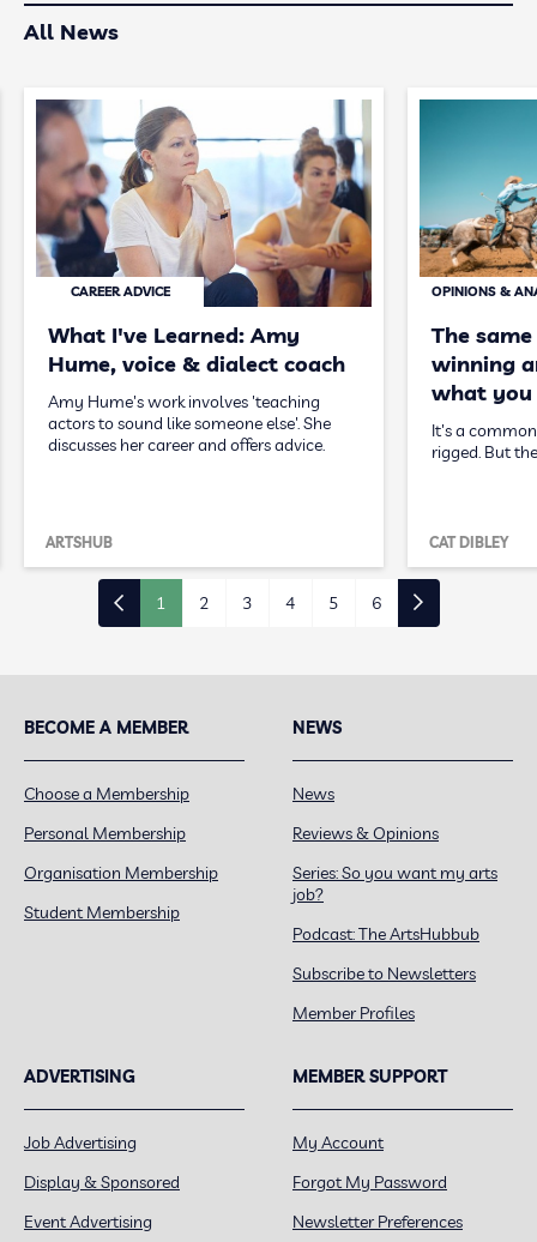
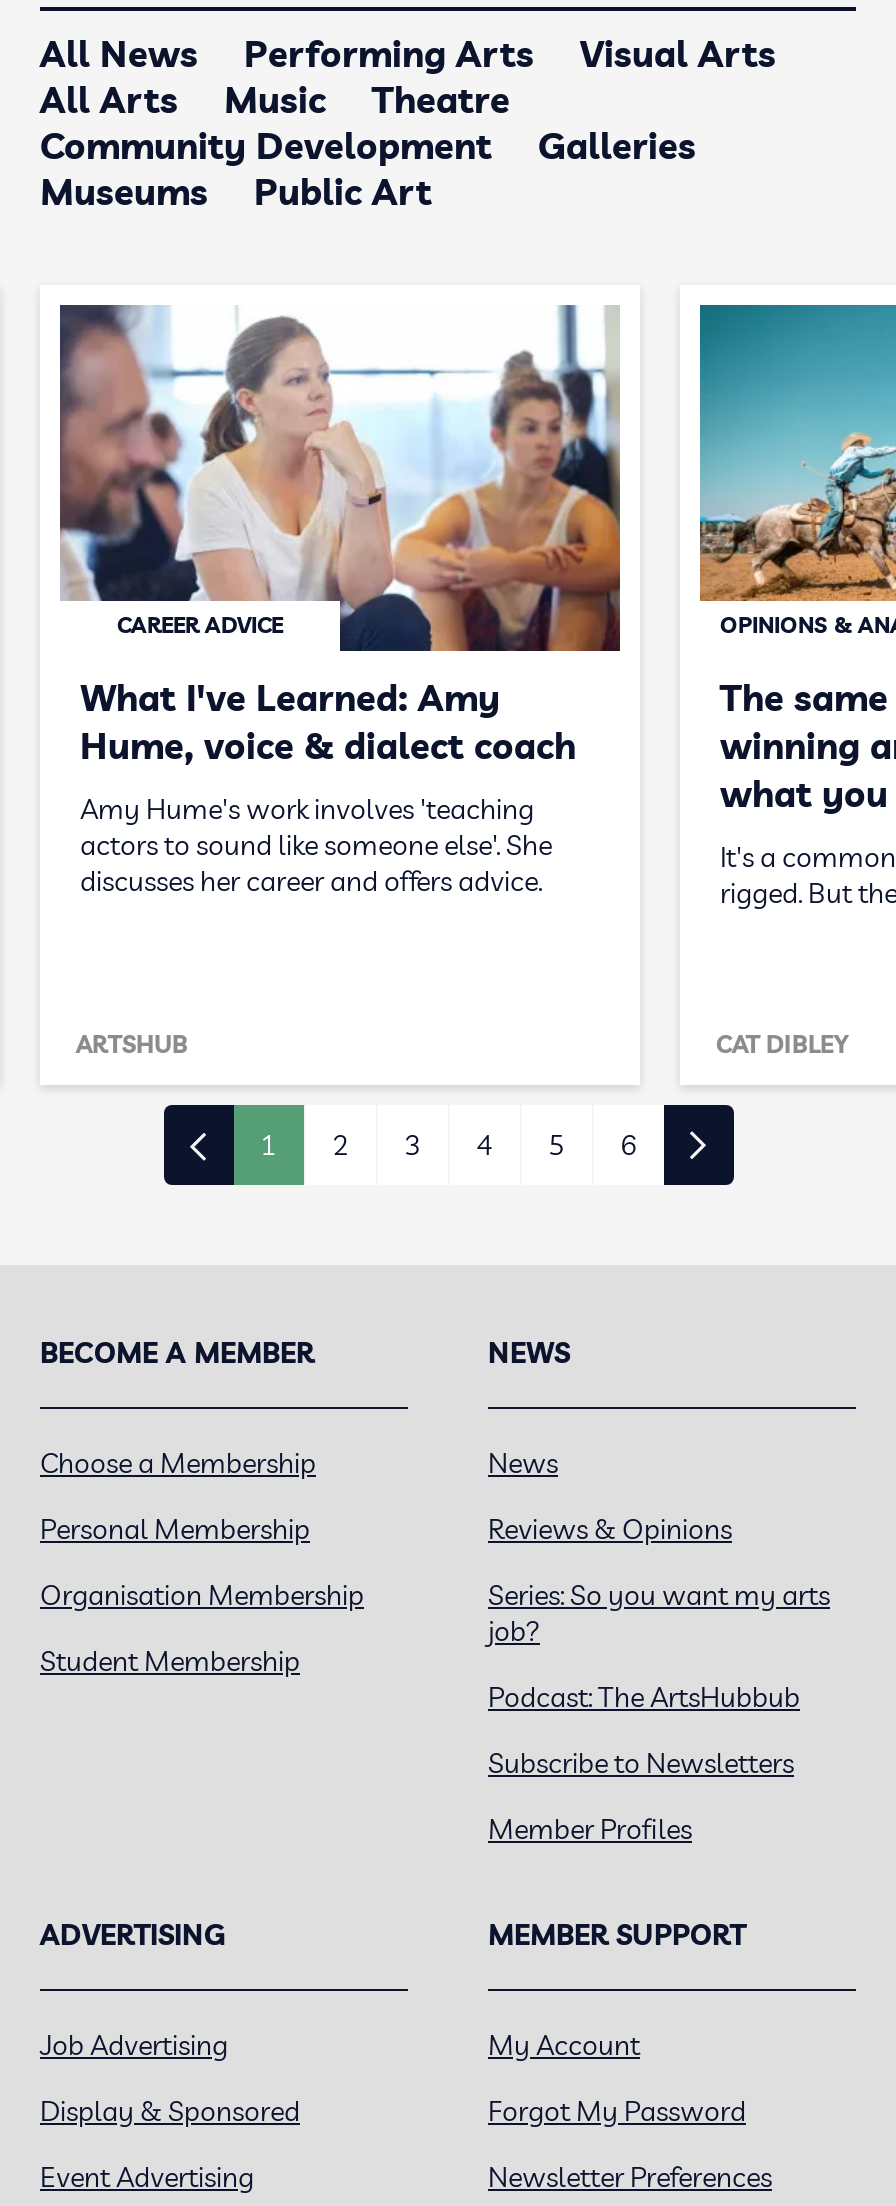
+ Performing Arts
+ Visual Arts
+ All Arts
+ Music
+ Theatre
+ Community Development
+ Galleries
+ Museums
+ Public Art
